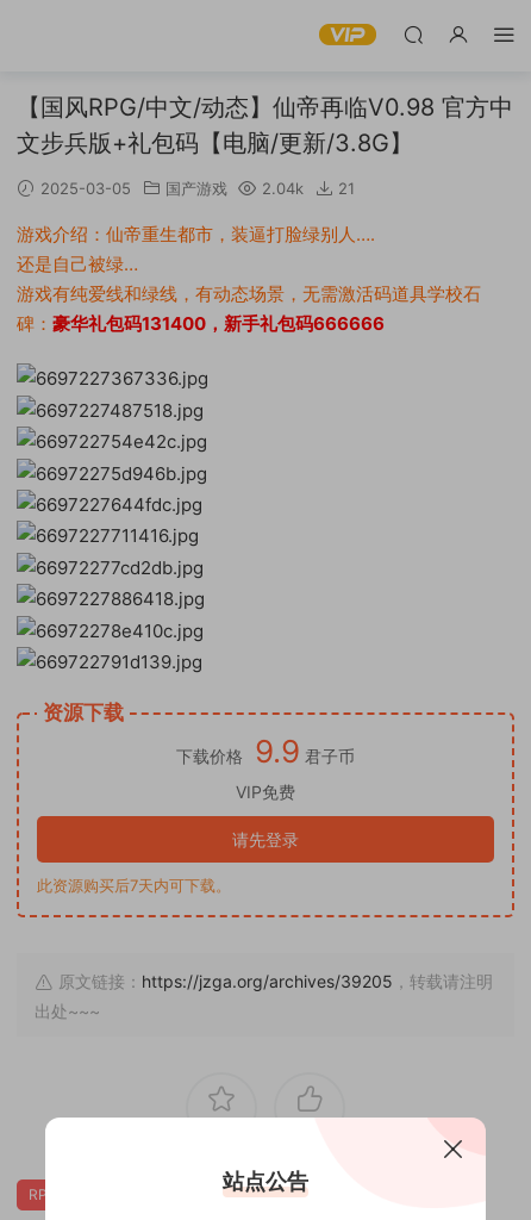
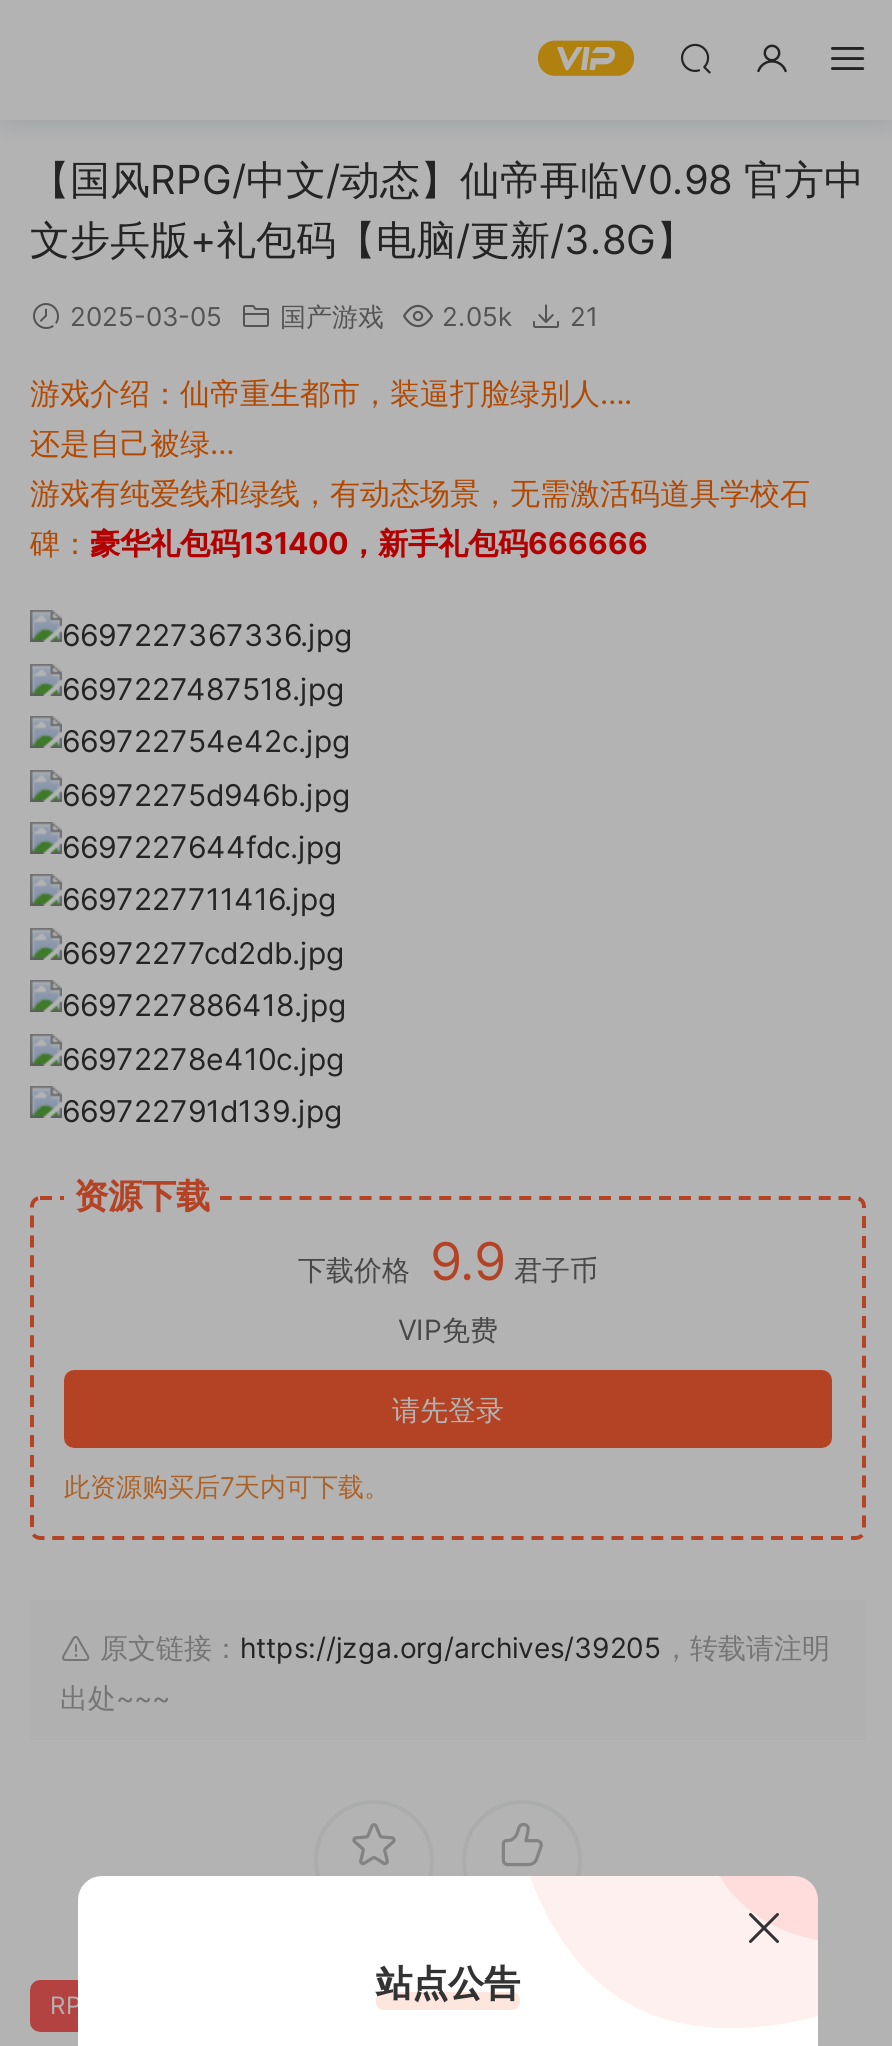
- 2025-03-05 国产游戏 2.04k 21
+ 2025-03-05 国产游戏 2.05k 21
